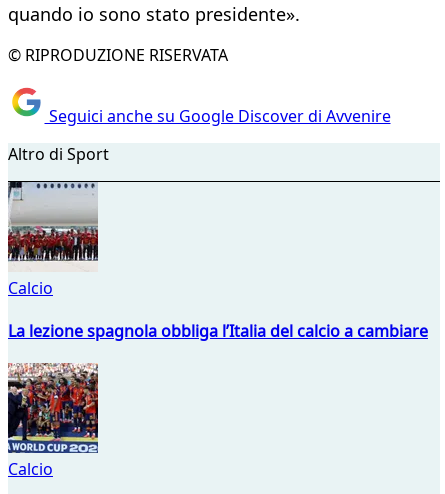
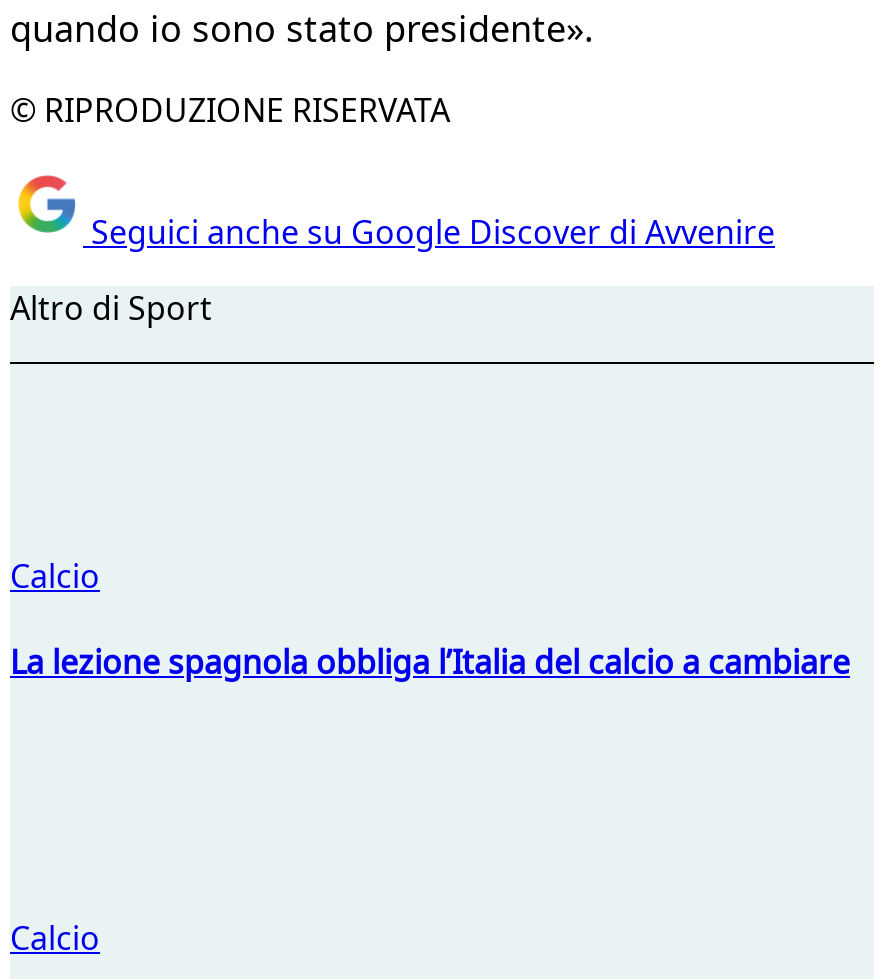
- [image]

- [image]
